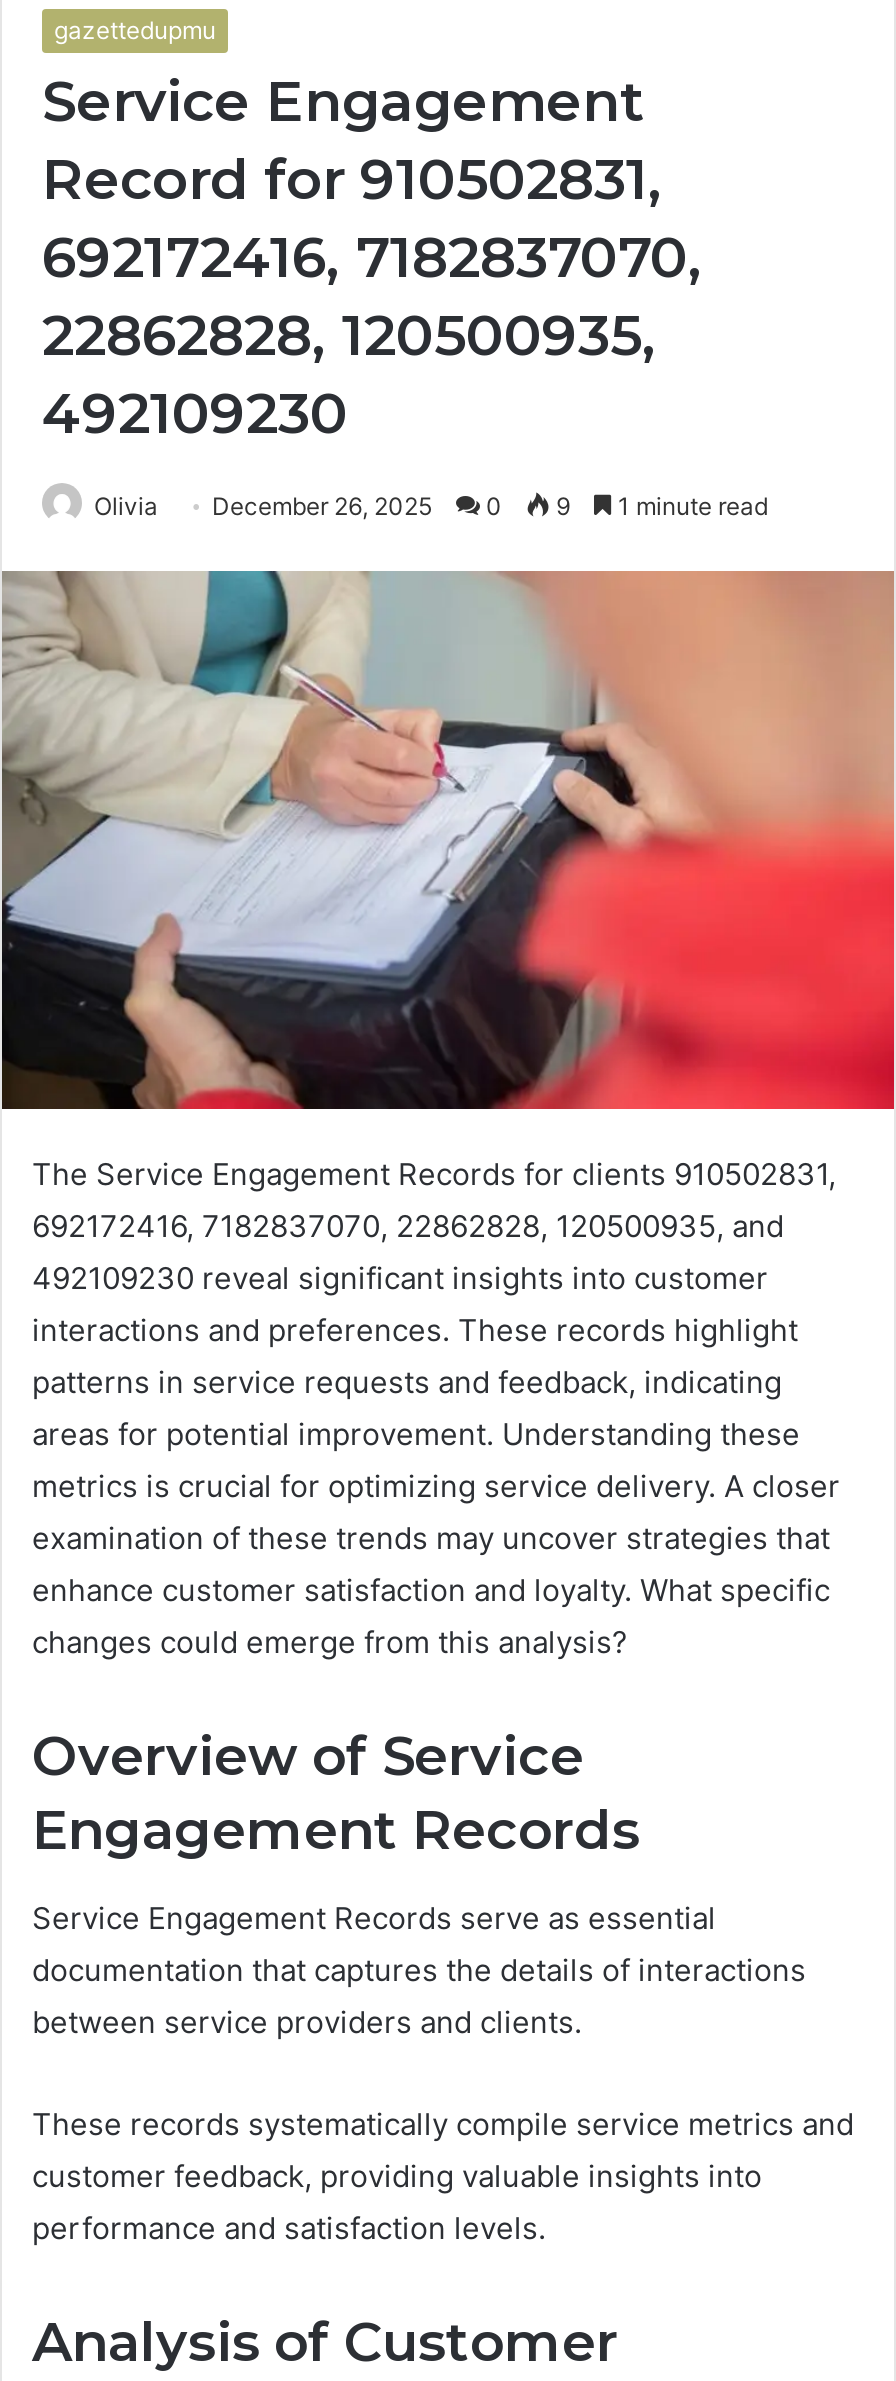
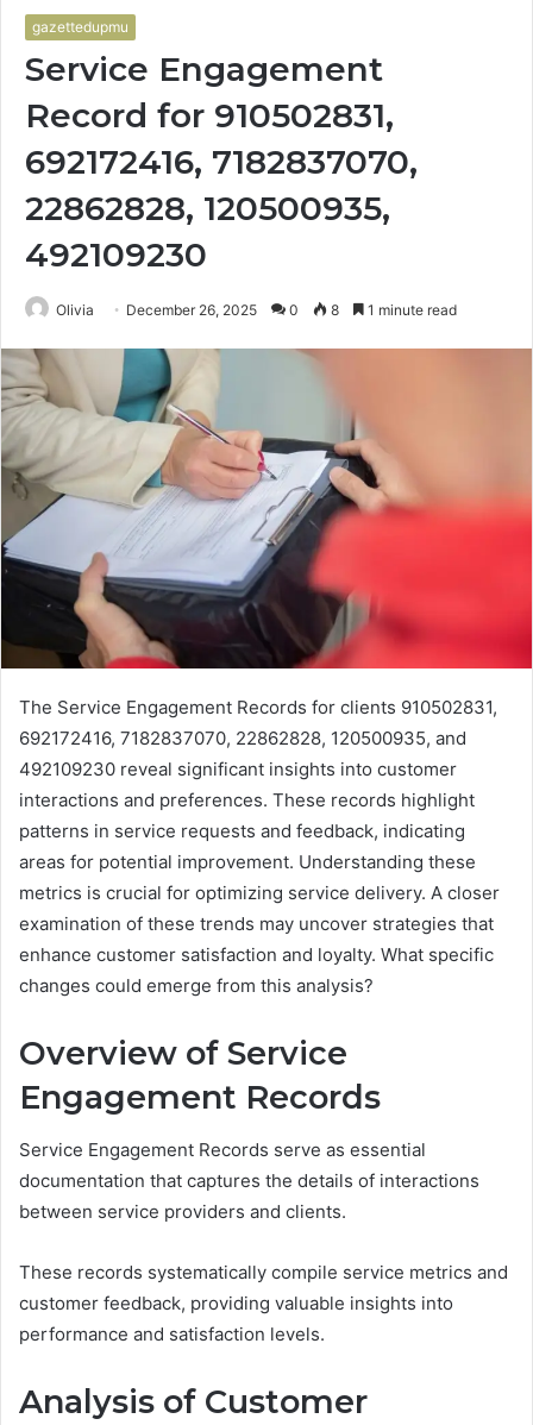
- Olivia December 26, 2025 0 9 1 minute read
+ Olivia December 26, 2025 0 8 1 minute read
